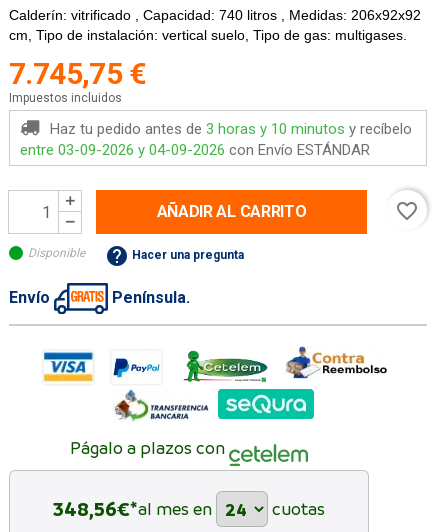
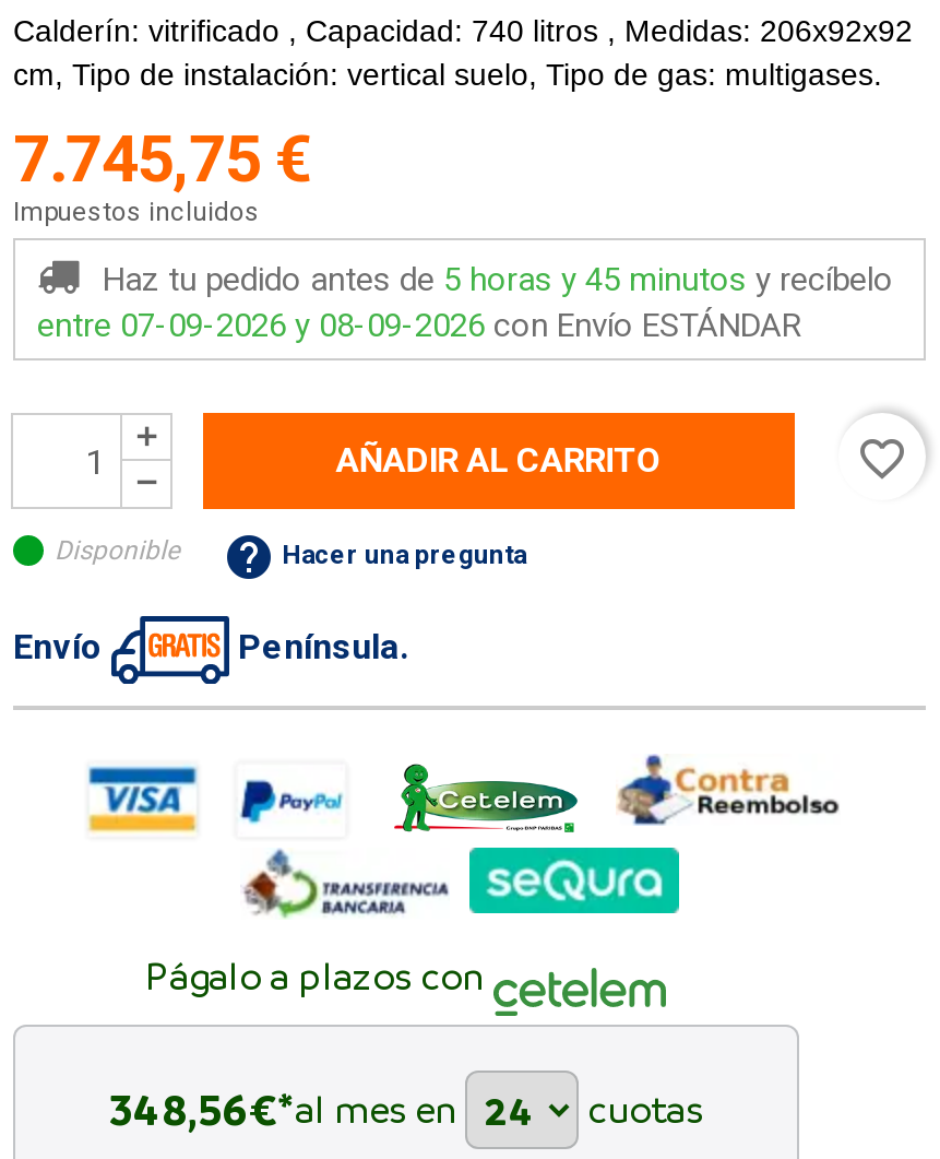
- Haz tu pedido antes de 3 horas y 10 minutos y recíbelo
+ Haz tu pedido antes de 5 horas y 45 minutos y recíbelo

- entre 03-09-2026 y 04-09-2026 con Envío ESTÁNDAR
+ entre 07-09-2026 y 08-09-2026 con Envío ESTÁNDAR
